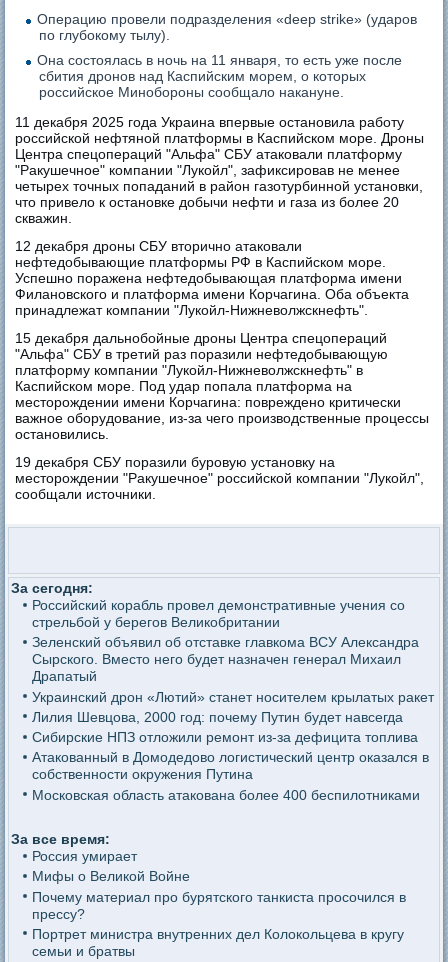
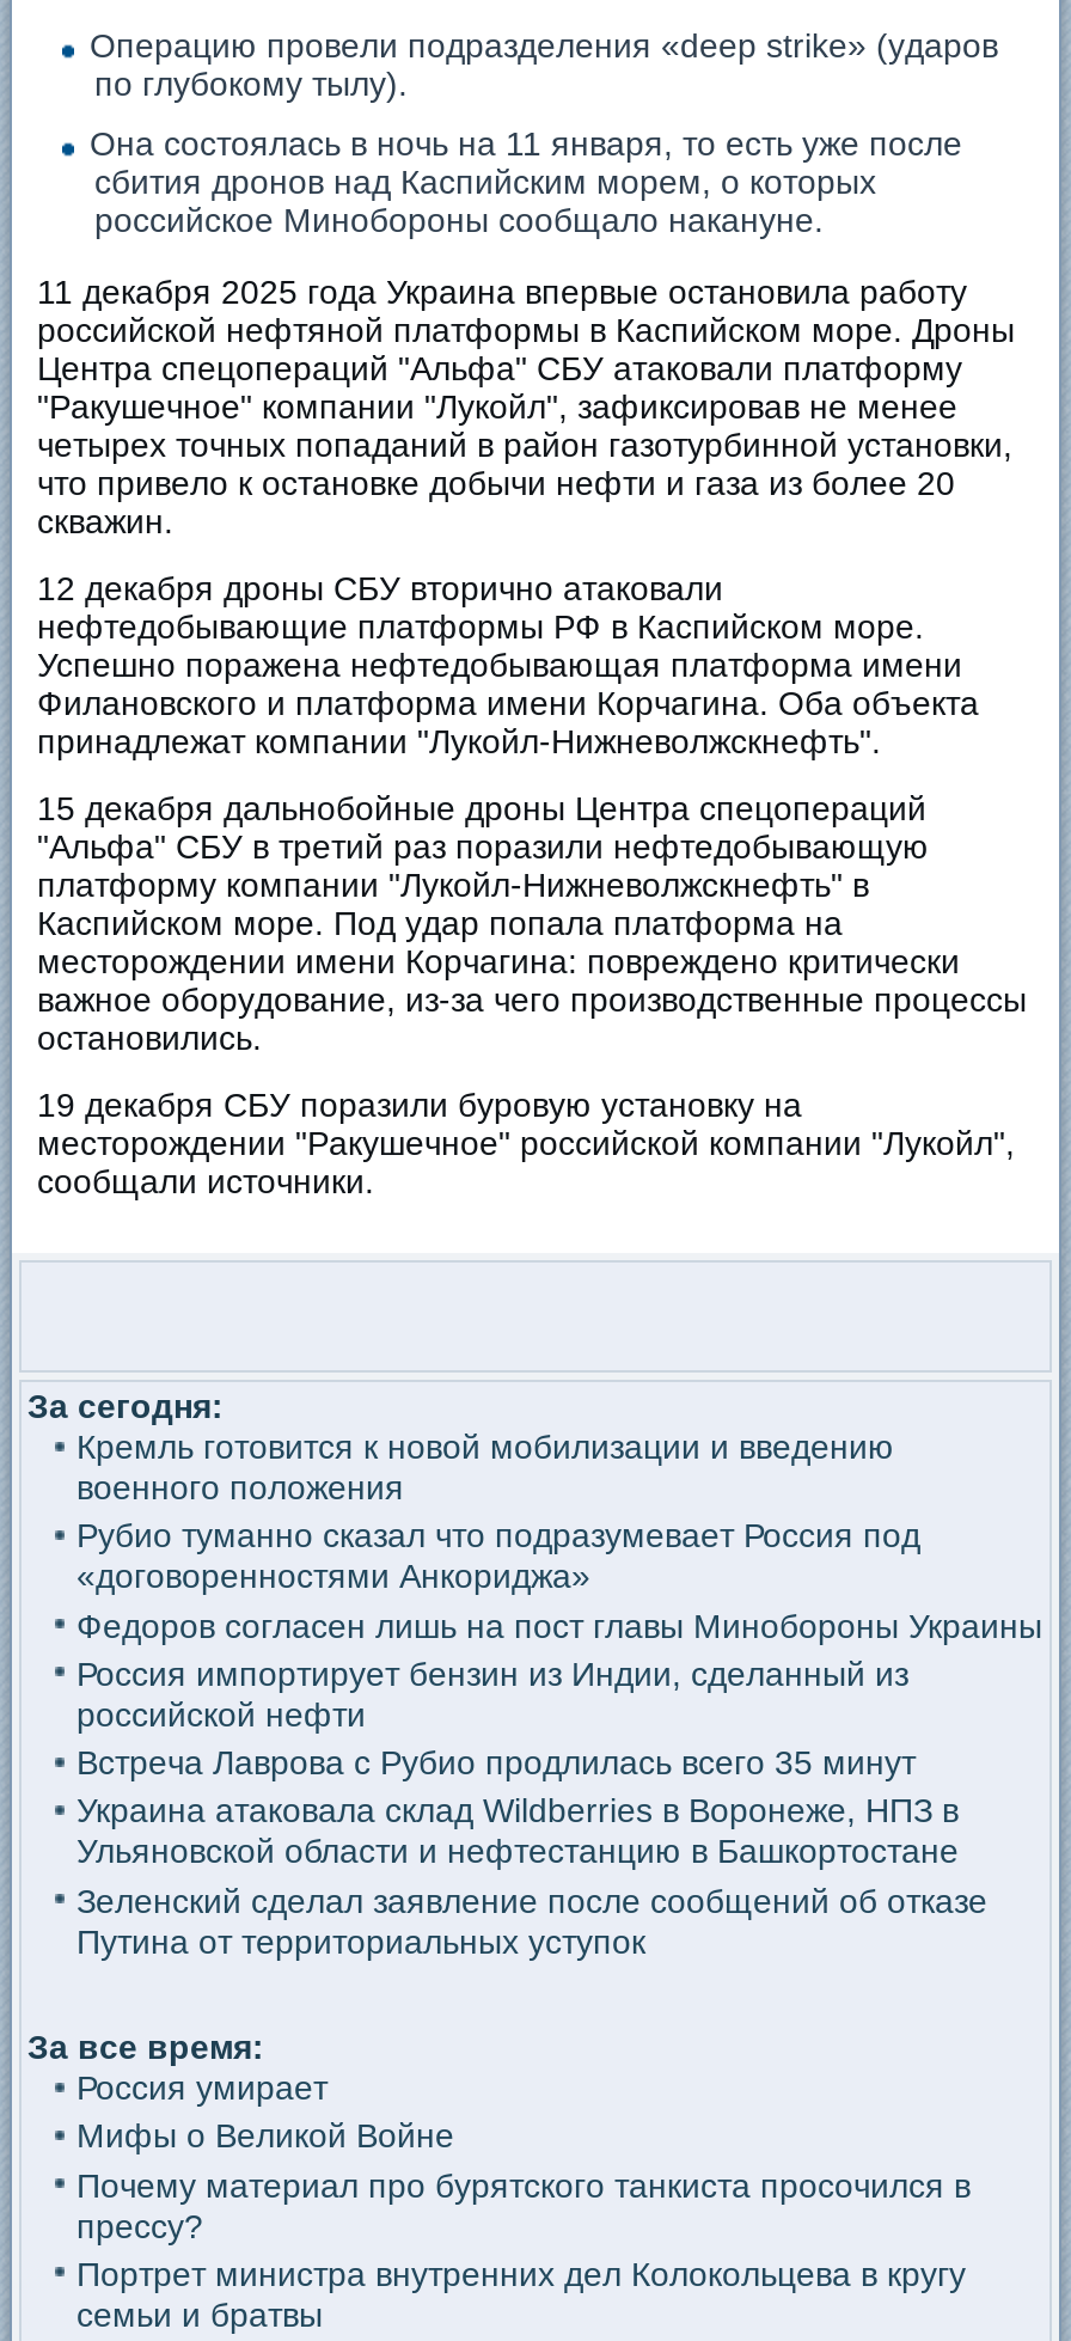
- Российский корабль провел демонстративные учения со
- стрельбой у берегов Великобритании
- Зеленский объявил об отставке главкома ВСУ Александра
- Сырского. Вместо него будет назначен генерал Михаил
- Драпатый
- Украинский дрон «Лютий» станет носителем крылатых ракет
- Лилия Шевцова, 2000 год: почему Путин будет навсегда
- Сибирские НПЗ отложили ремонт из-за дефицита топлива
- Атакованный в Домодедово логистический центр оказался в
- собственности окружения Путина
- Московская область атакована более 400 беспилотниками
+ Кремль готовится к новой мобилизации и введению
+ военного положения
+ Рубио туманно сказал что подразумевает Россия под
+ «договоренностями Анкориджа»
+ Федоров согласен лишь на пост главы Минобороны Украины
+ Россия импортирует бензин из Индии, сделанный из
+ российской нефти
+ Встреча Лаврова с Рубио продлилась всего 35 минут
+ Украина атаковала склад Wildberries в Воронеже, НПЗ в
+ Ульяновской области и нефтестанцию в Башкортостане
+ Зеленский сделал заявление после сообщений об отказе
+ Путина от территориальных уступок
